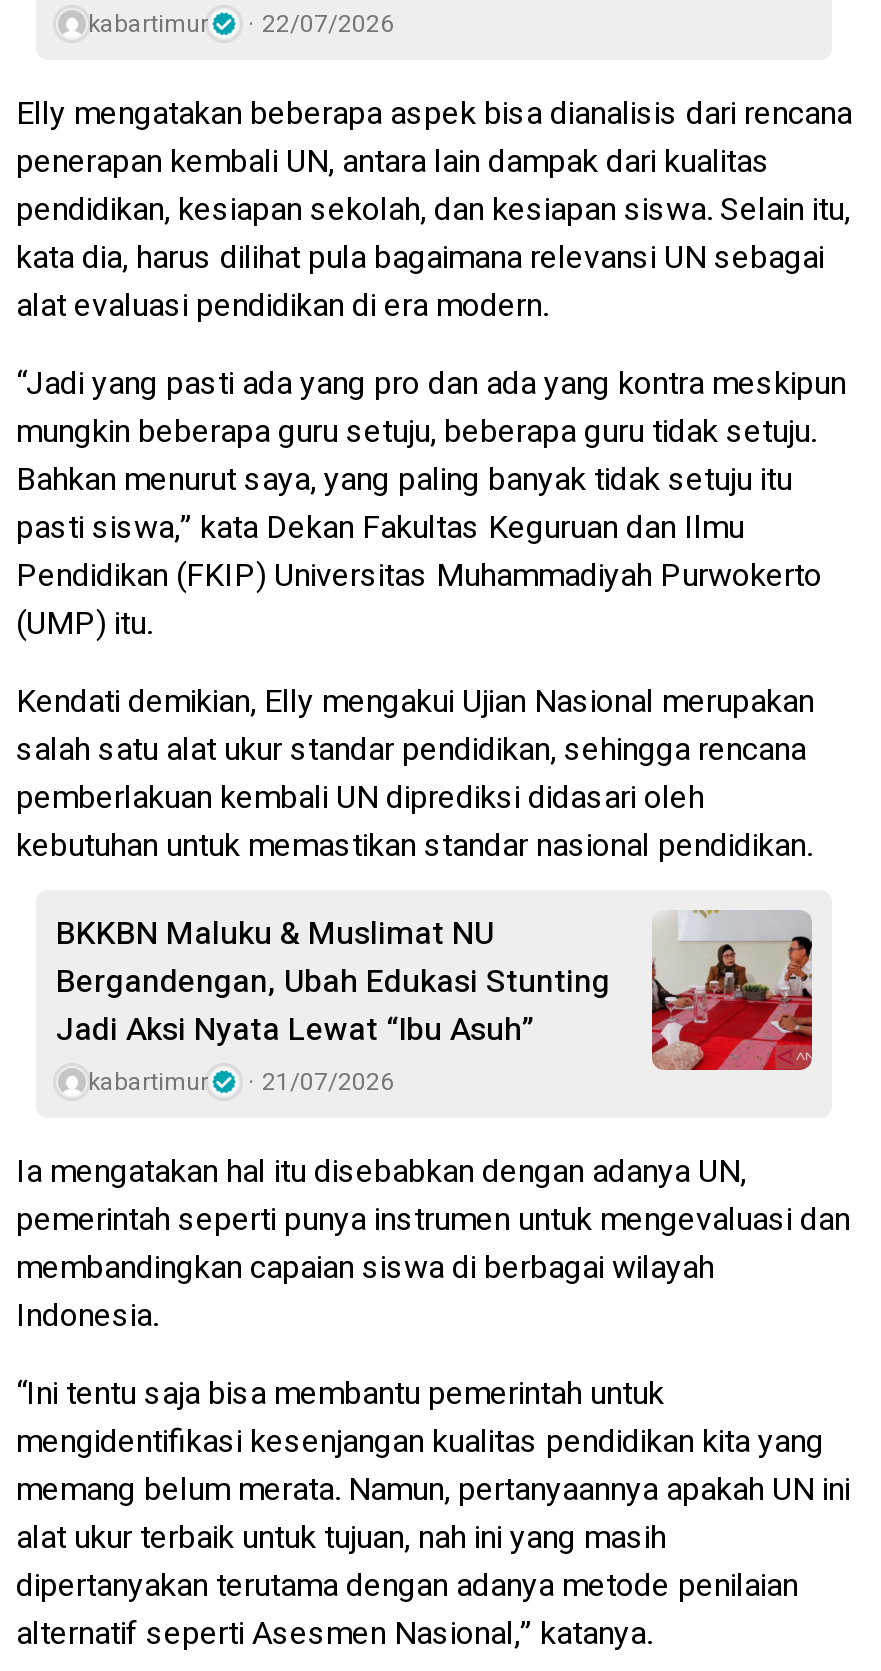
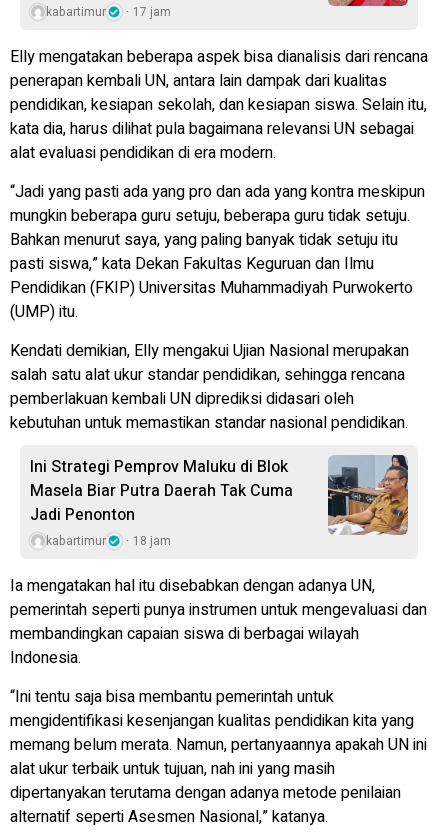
- kabartimur 22/07/2026
+ kabartimur 17 jam

- [image]
- BKKBN Maluku & Muslimat NU
- Bergandengan, Ubah Edukasi Stunting
- Jadi Aksi Nyata Lewat “Ibu Asuh”
+ [image]
+ Ini Strategi Pemprov Maluku di Blok
+ Masela Biar Putra Daerah Tak Cuma
+ Jadi Penonton

- kabartimur 21/07/2026
+ kabartimur 18 jam
